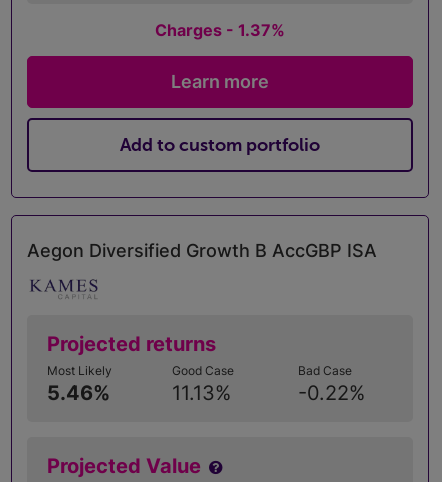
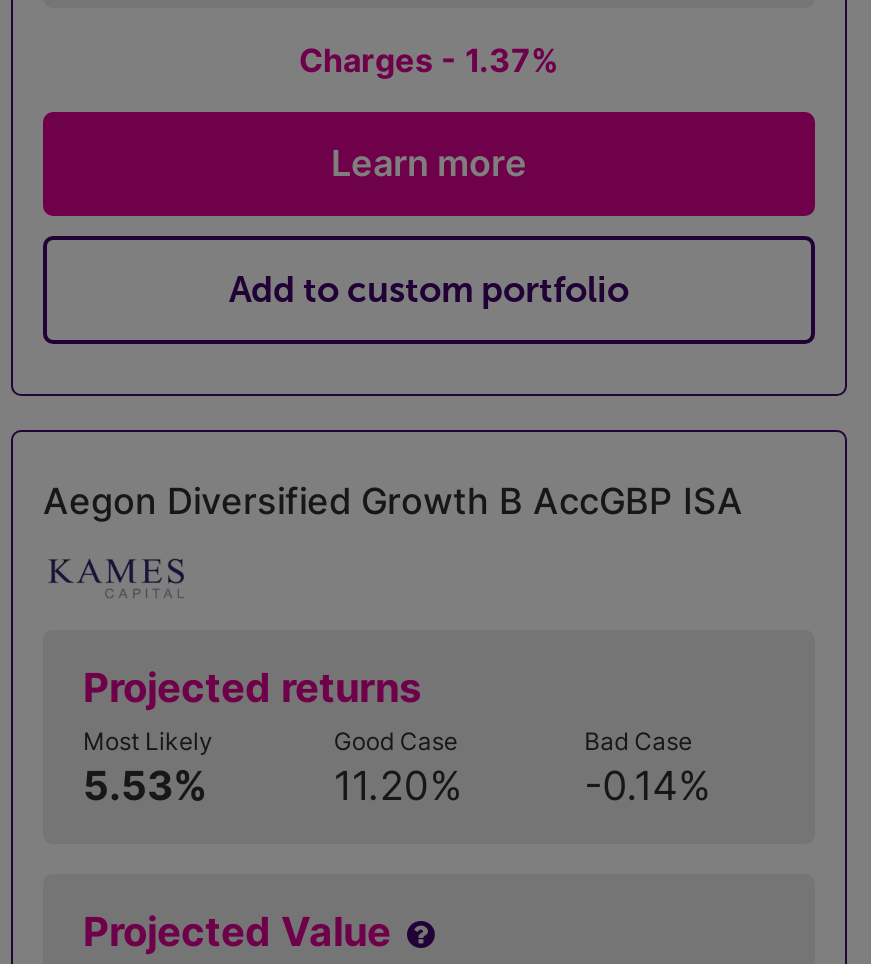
- 5.46%
+ 5.53%

- 11.13%
+ 11.20%

- -0.22%
+ -0.14%
